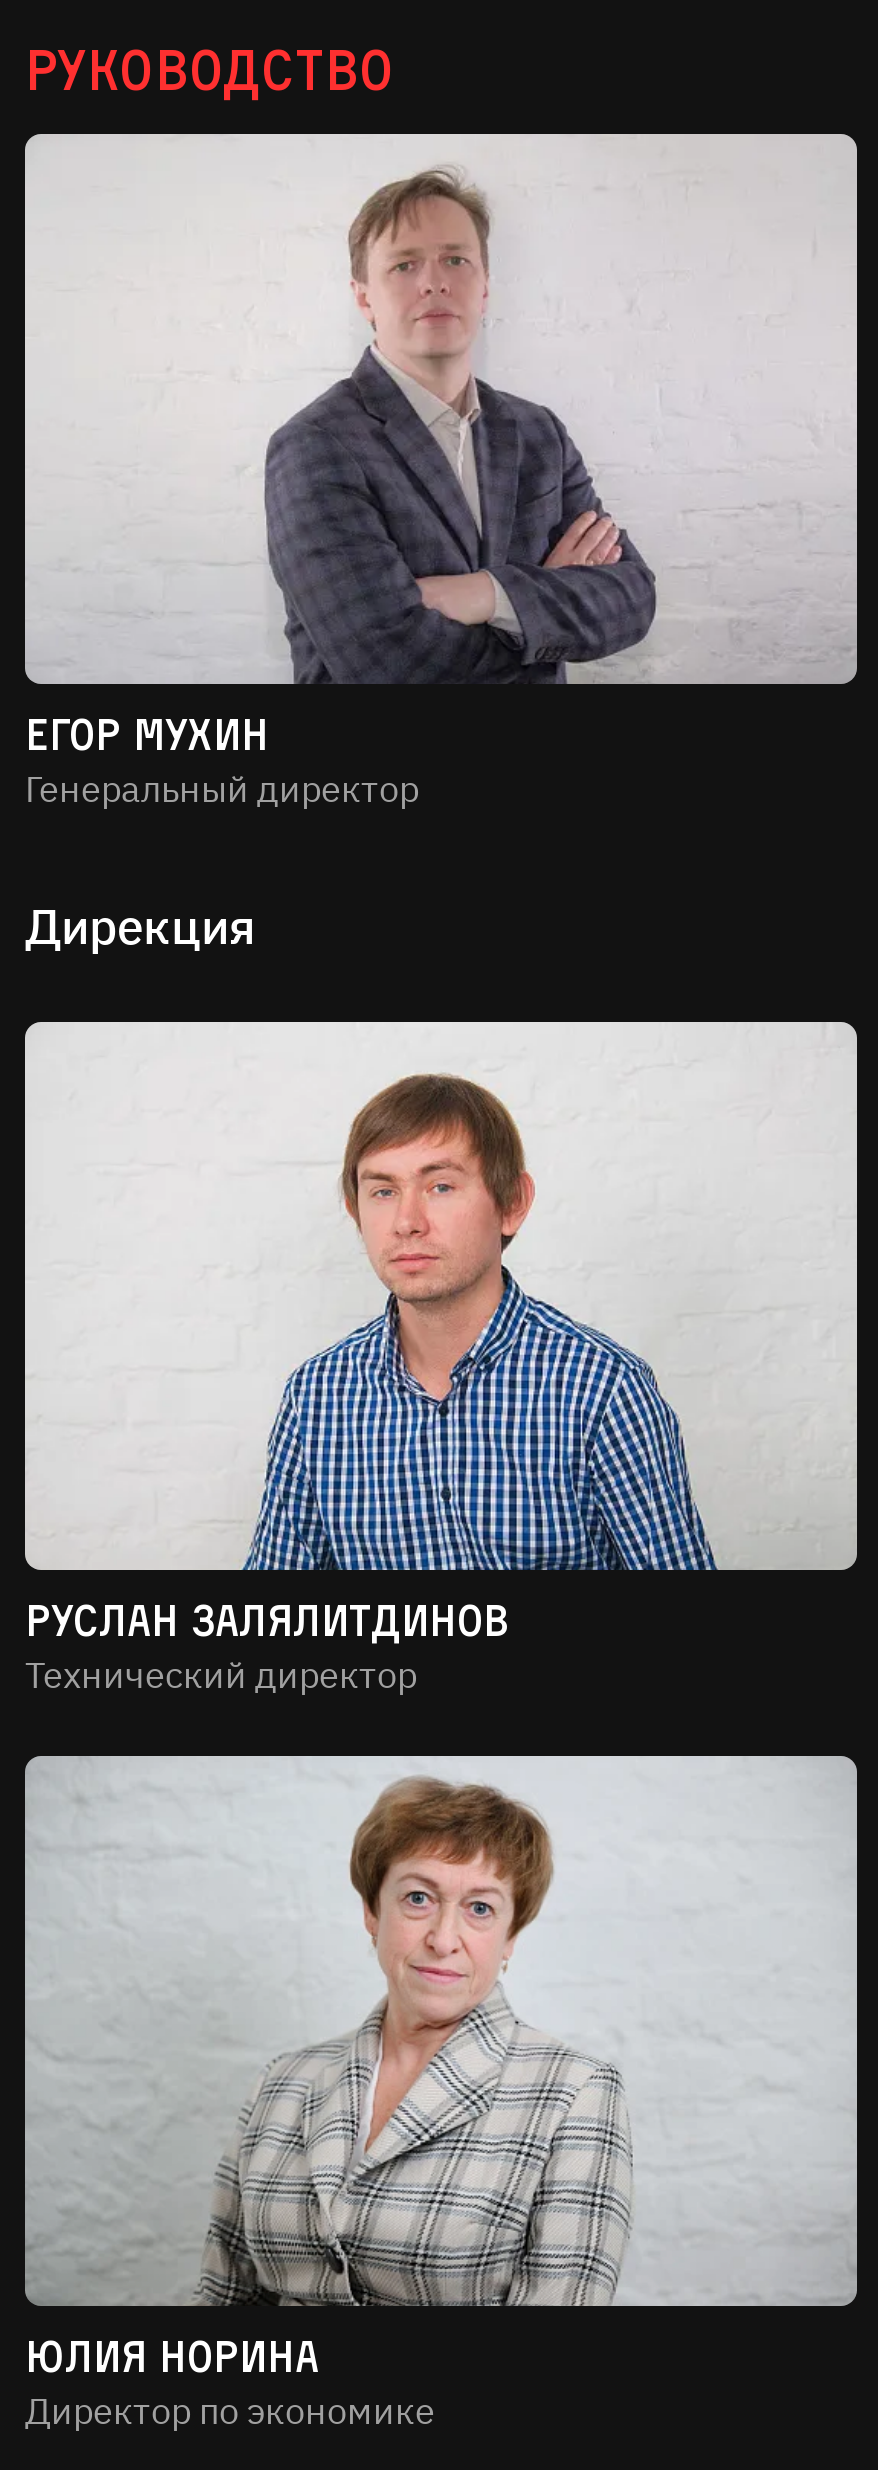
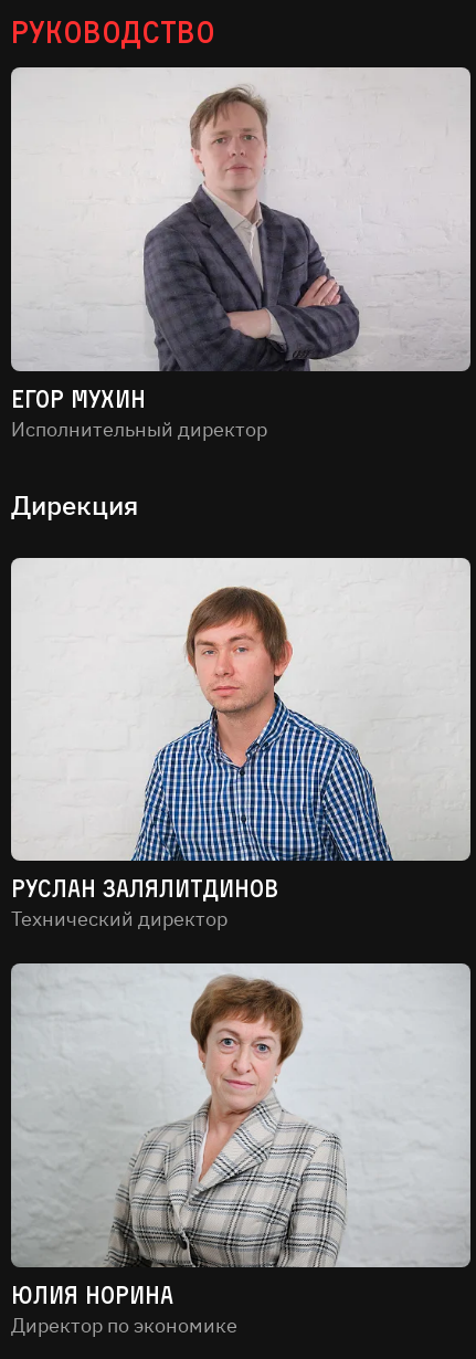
- Генеральный директор
+ Исполнительный директор
